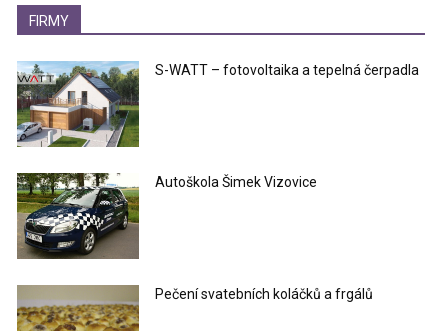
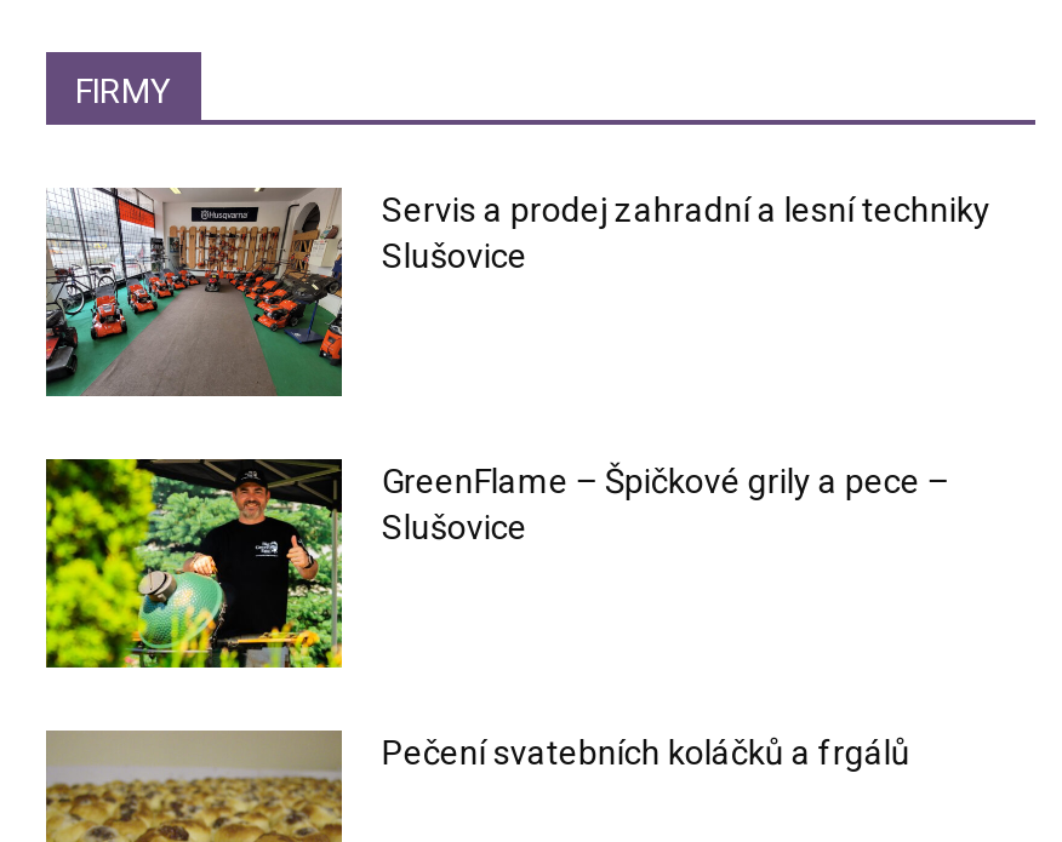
- [image]
- S-WATT – fotovoltaika a tepelná čerpadla
+ [image]
+ Servis a prodej zahradní a lesní techniky
+ Slušovice

- [image]
- Autoškola Šimek Vizovice
+ [image]
+ GreenFlame – Špičkové grily a pece –
+ Slušovice
